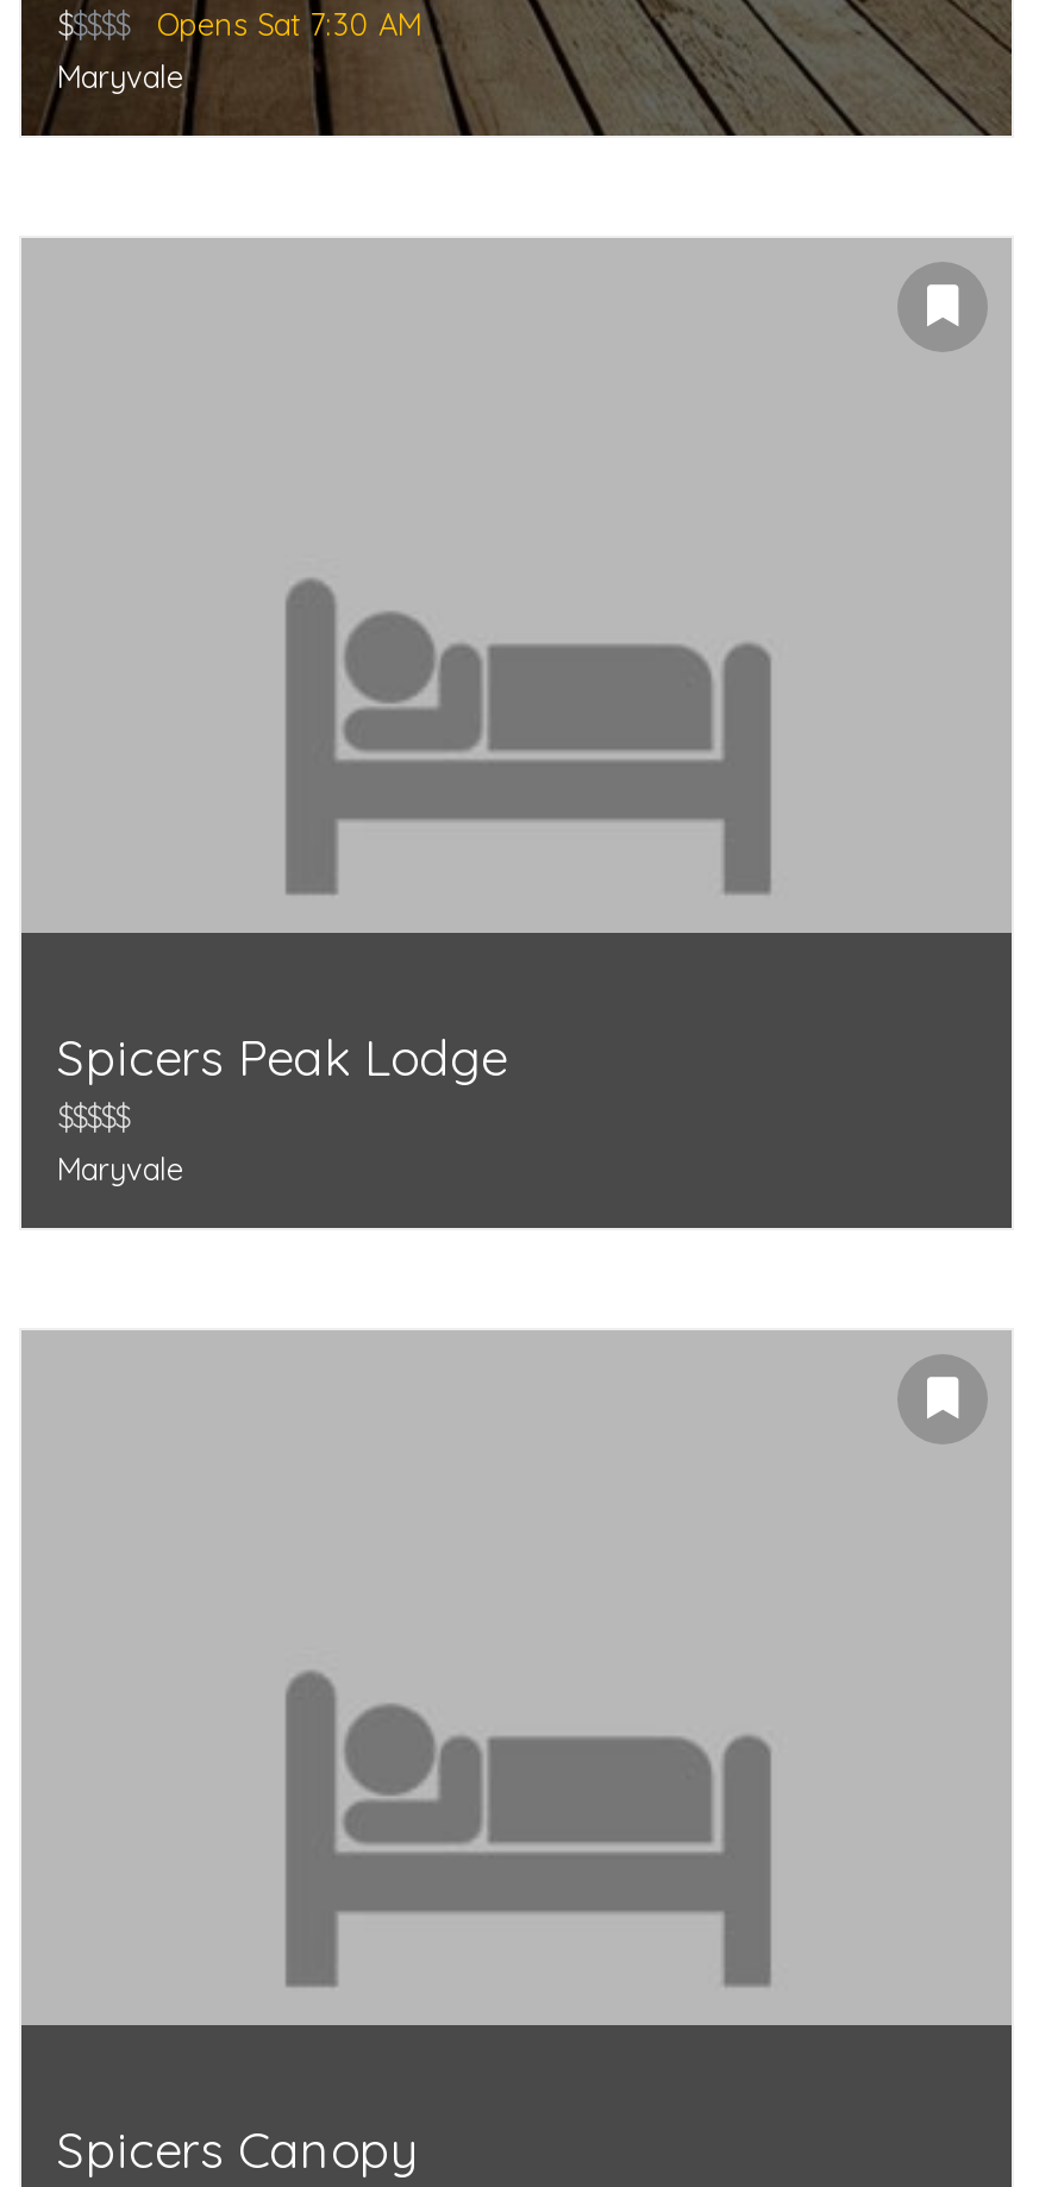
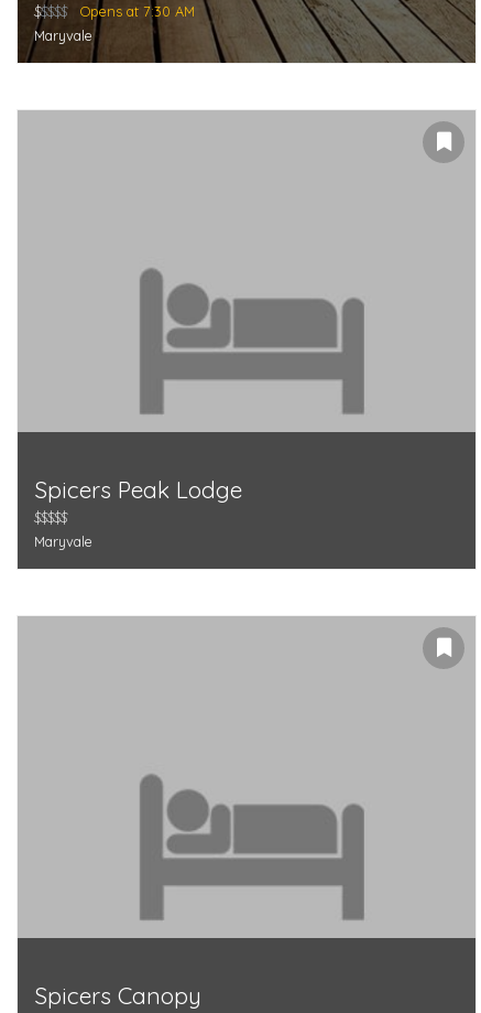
- Opens Sat 7:30 AM
+ Opens at 7:30 AM
